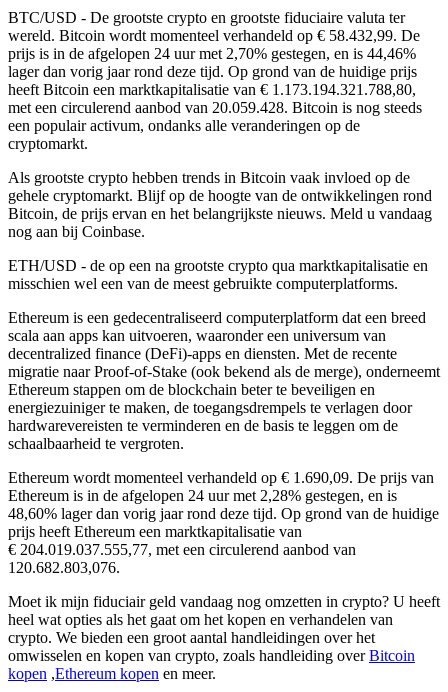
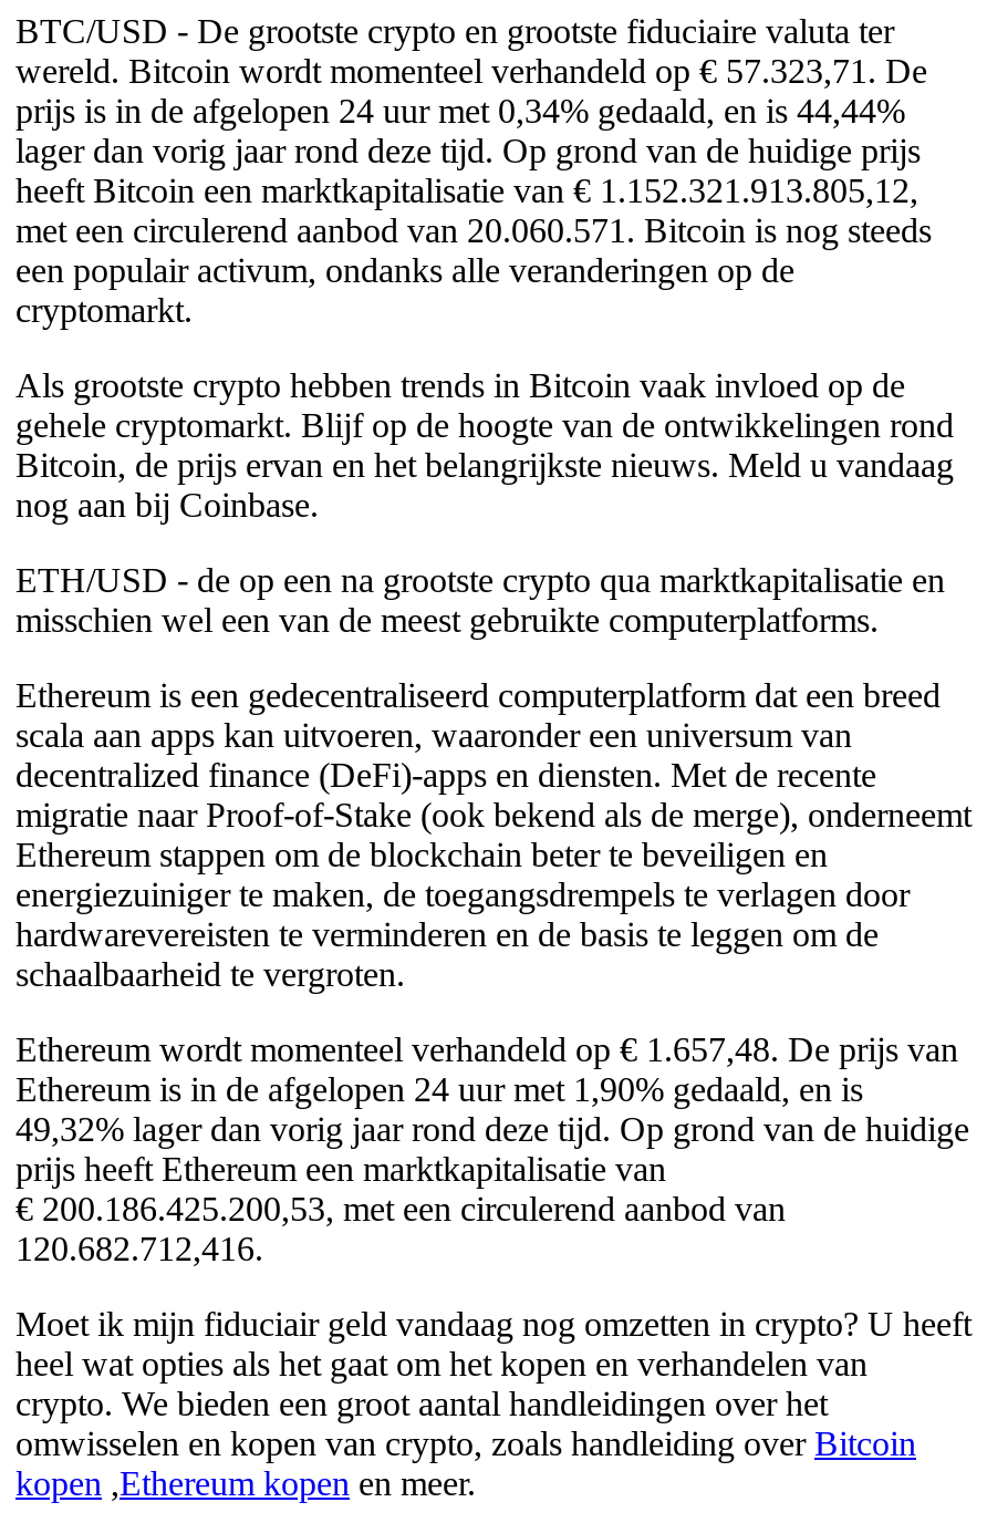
- wereld. Bitcoin wordt momenteel verhandeld op € 58.432,99. De
+ wereld. Bitcoin wordt momenteel verhandeld op € 57.323,71. De

- prijs is in de afgelopen 24 uur met 2,70% gestegen, en is 44,46%
+ prijs is in de afgelopen 24 uur met 0,34% gedaald, en is 44,44%

- heeft Bitcoin een marktkapitalisatie van € 1.173.194.321.788,80,
+ heeft Bitcoin een marktkapitalisatie van € 1.152.321.913.805,12,

- met een circulerend aanbod van 20.059.428. Bitcoin is nog steeds
+ met een circulerend aanbod van 20.060.571. Bitcoin is nog steeds

- Ethereum wordt momenteel verhandeld op € 1.690,09. De prijs van
+ Ethereum wordt momenteel verhandeld op € 1.657,48. De prijs van

- Ethereum is in de afgelopen 24 uur met 2,28% gestegen, en is
+ Ethereum is in de afgelopen 24 uur met 1,90% gedaald, en is

- 48,60% lager dan vorig jaar rond deze tijd. Op grond van de huidige
+ 49,32% lager dan vorig jaar rond deze tijd. Op grond van de huidige

- € 204.019.037.555,77, met een circulerend aanbod van
+ € 200.186.425.200,53, met een circulerend aanbod van

- 120.682.803,076.
+ 120.682.712,416.
